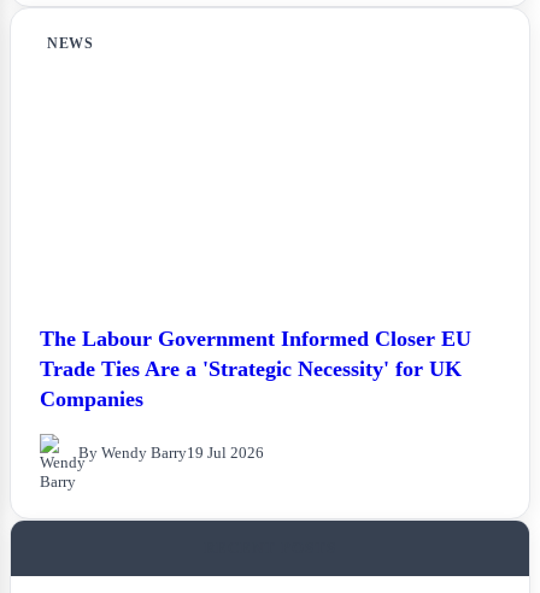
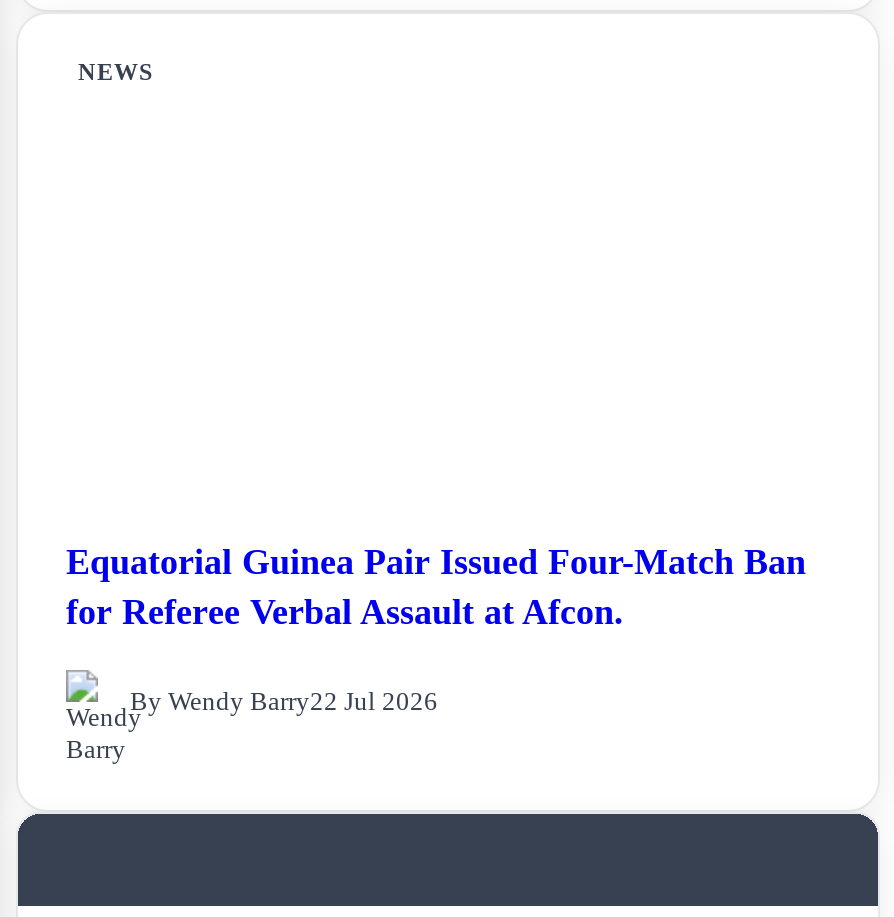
- The Labour Government Informed Closer EU
- Trade Ties Are a 'Strategic Necessity' for UK
- Companies
+ Equatorial Guinea Pair Issued Four-Match Ban
+ for Referee Verbal Assault at Afcon.

- By Wendy Barry19 Jul 2026
+ By Wendy Barry22 Jul 2026
